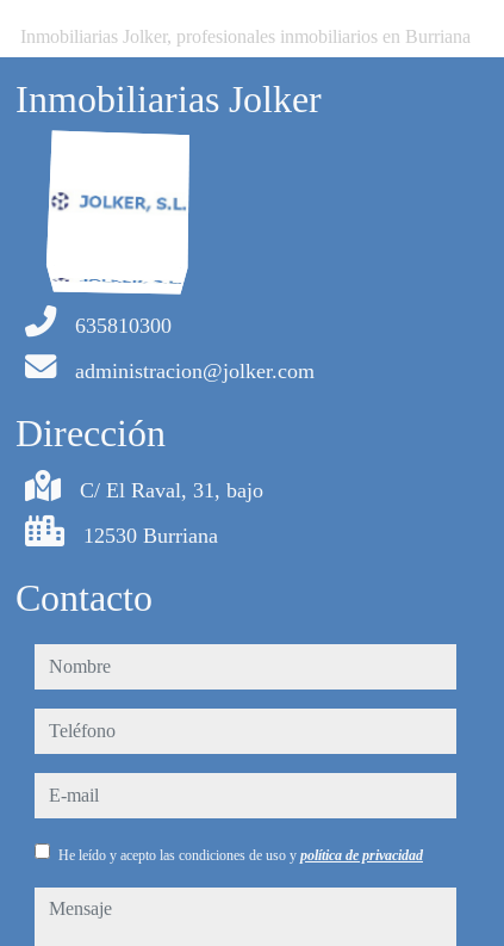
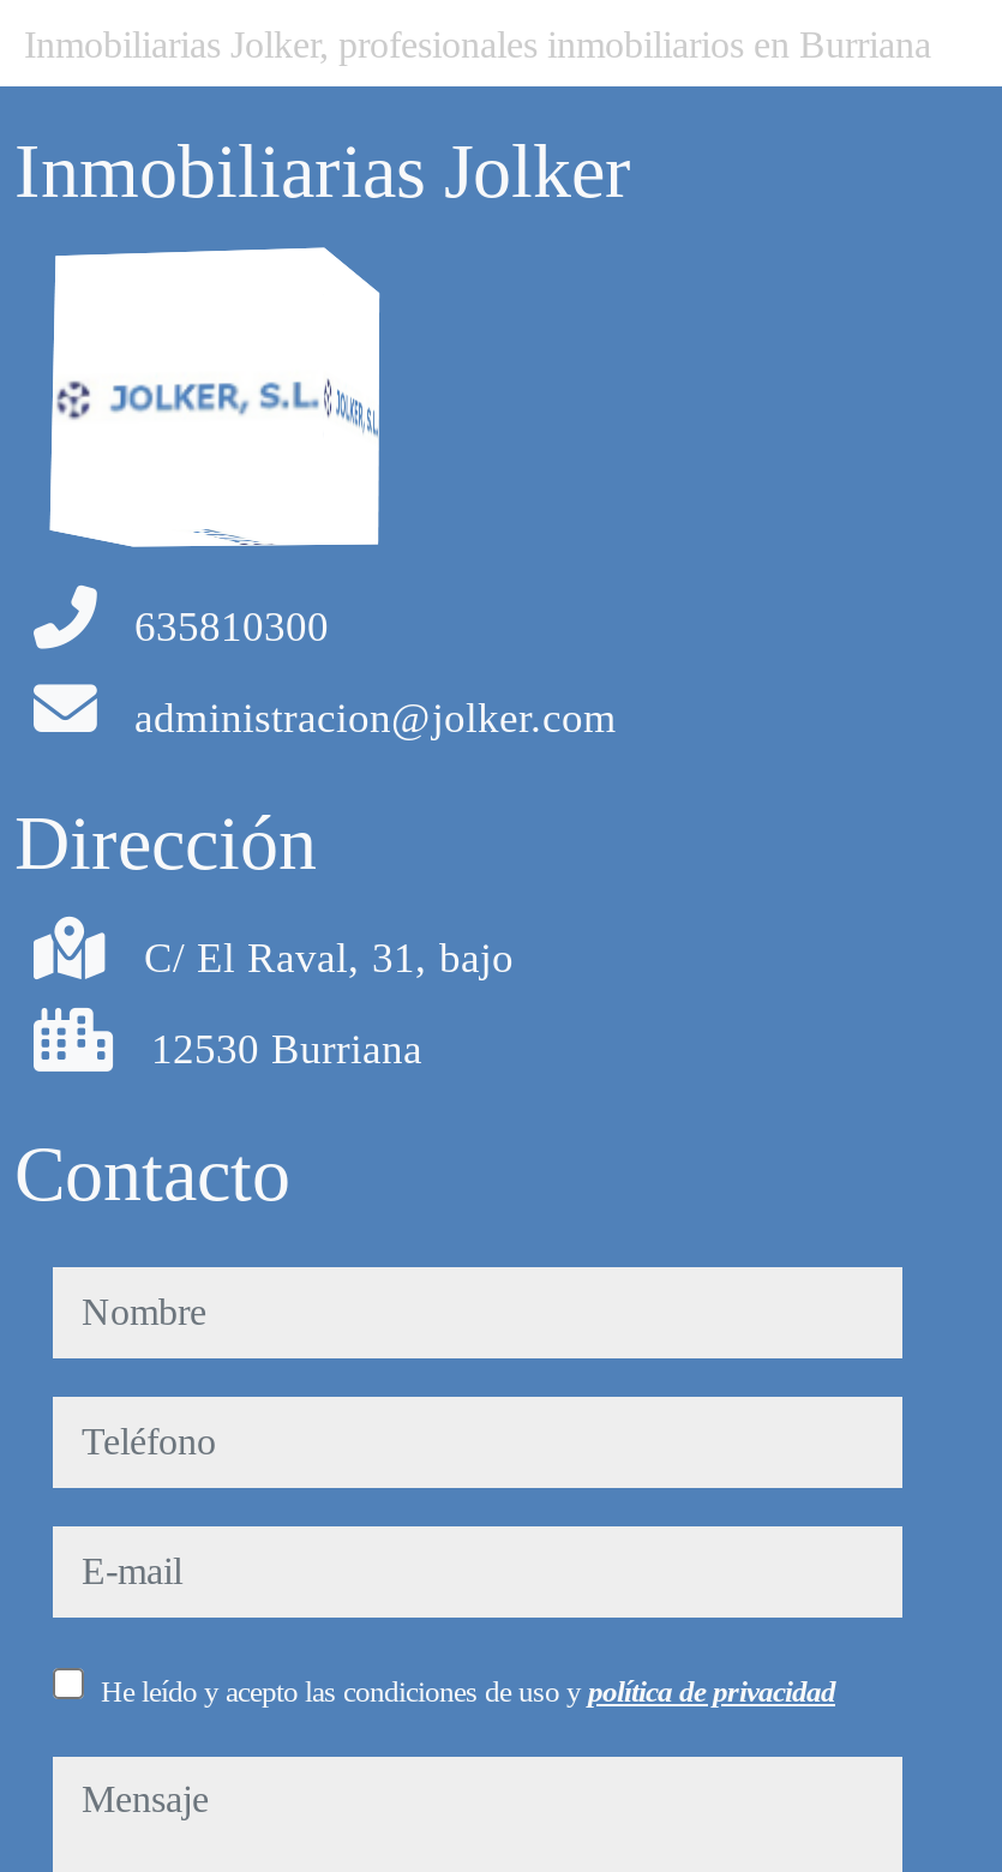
- [image]
+ [image]
